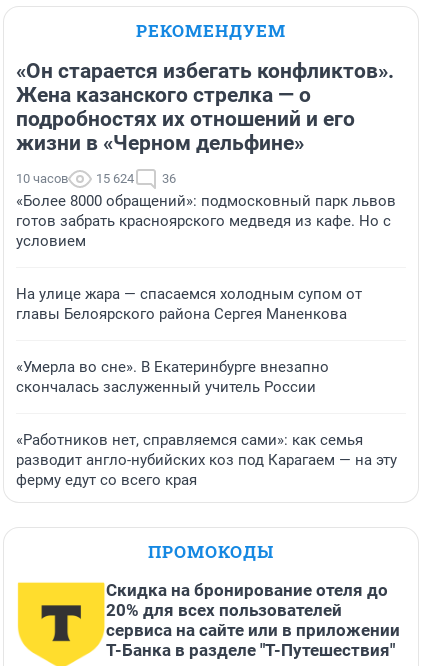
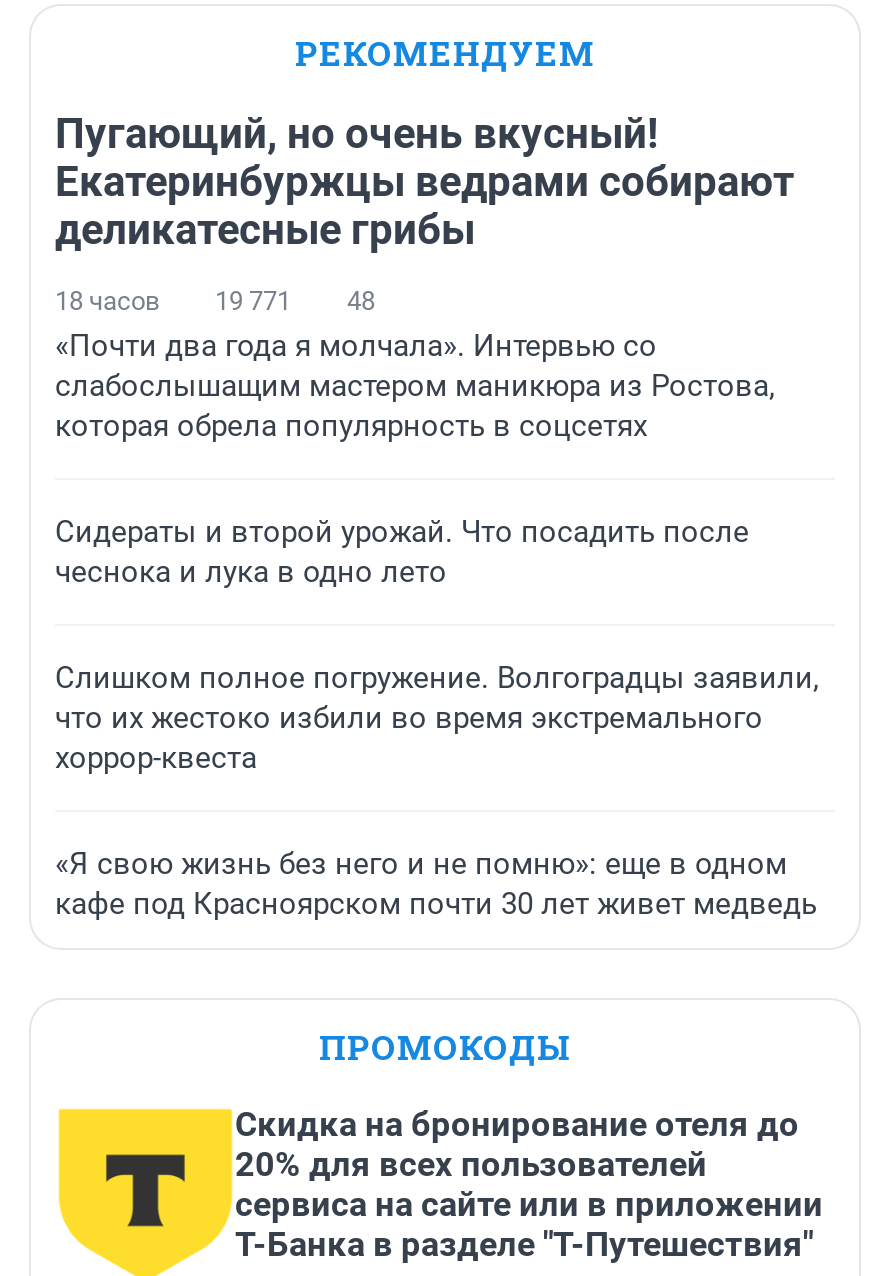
- «Он старается избегать конфликтов».
- Жена казанского стрелка — о
- подробностях их отношений и его
- жизни в «Черном дельфине»
+ Пугающий, но очень вкусный!
+ Екатеринбуржцы ведрами собирают
+ деликатесные грибы

- 10 часов
- 15 624
- 36
- «Более 8000 обращений»: подмосковный парк львов
- готов забрать красноярского медведя из кафе. Но с
- условием
+ 18 часов
+ 19 771
+ 48
+ «Почти два года я молчала». Интервью со
+ слабослышащим мастером маникюра из Ростова,
+ которая обрела популярность в соцсетях

- На улице жара — спасаемся холодным супом от
- главы Белоярского района Сергея Маненкова
+ Сидераты и второй урожай. Что посадить после
+ чеснока и лука в одно лето

- «Умерла во сне». В Екатеринбурге внезапно
- скончалась заслуженный учитель России
+ Слишком полное погружение. Волгоградцы заявили,
+ что их жестоко избили во время экстремального
+ хоррор-квеста

- «Работников нет, справляемся сами»: как семья
- разводит англо-нубийских коз под Карагаем — на эту
- ферму едут со всего края
+ «Я свою жизнь без него и не помню»: еще в одном
+ кафе под Красноярском почти 30 лет живет медведь
